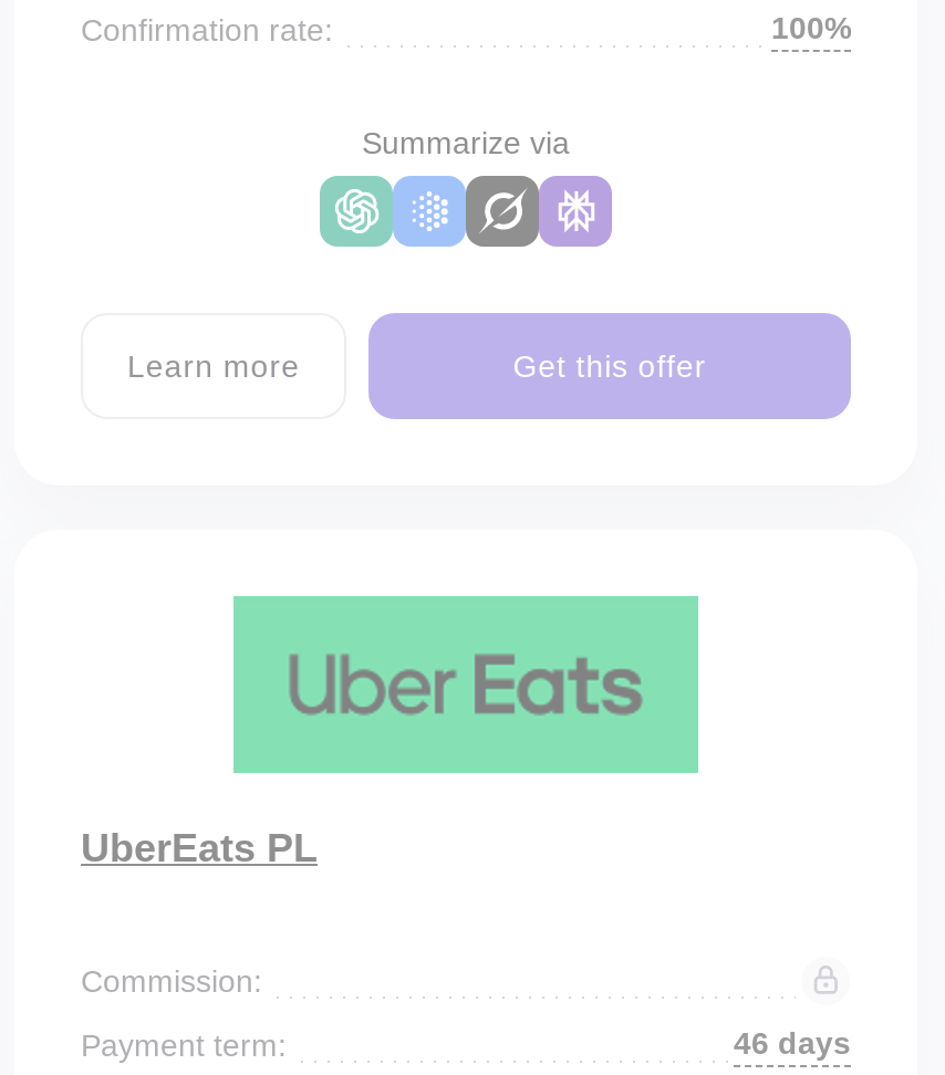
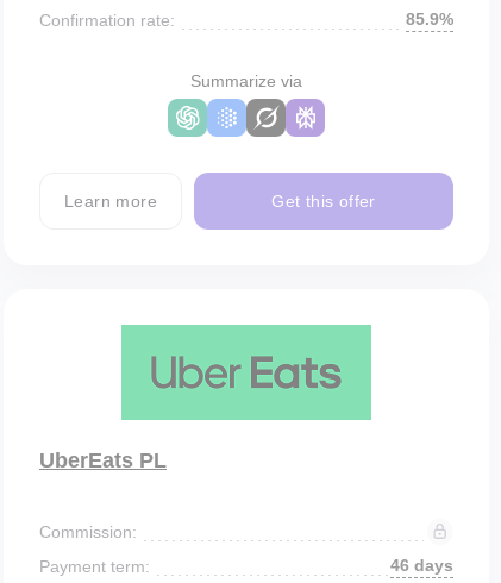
- 100%
+ 85.9%
